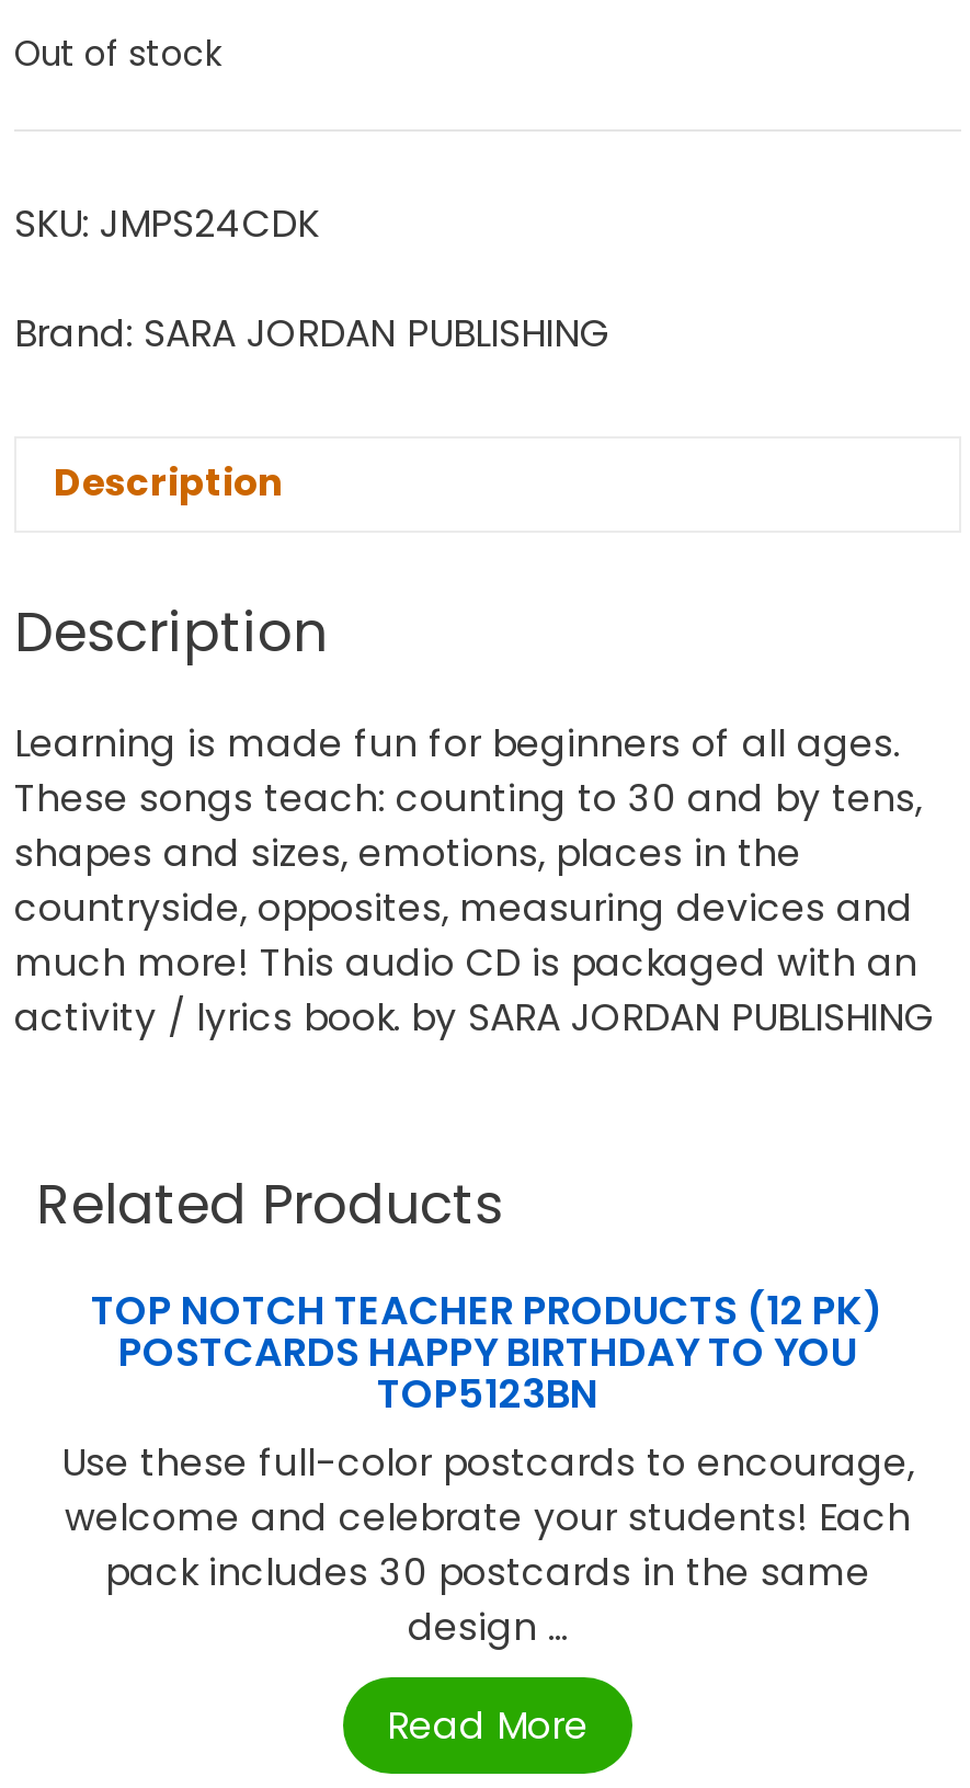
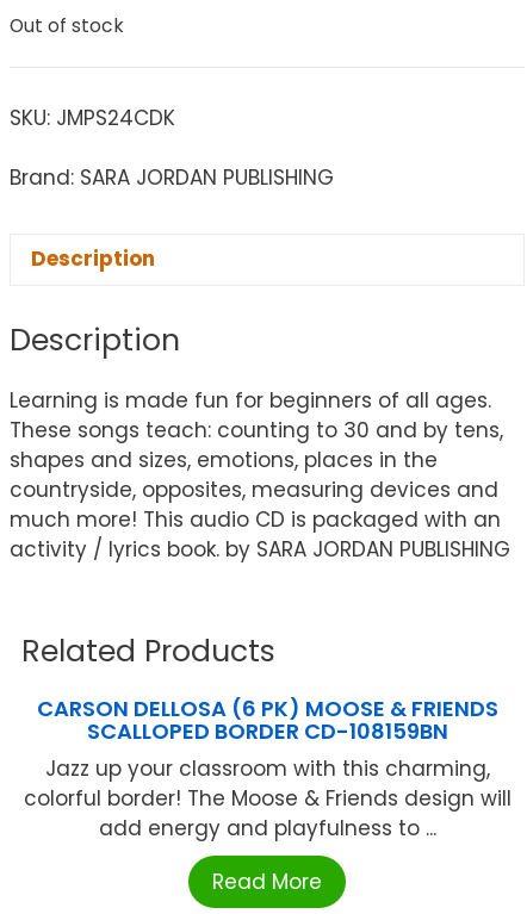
- TOP NOTCH TEACHER PRODUCTS (12 PK)
- POSTCARDS HAPPY BIRTHDAY TO YOU
- TOP5123BN
- Use these full-color postcards to encourage,
- welcome and celebrate your students! Each
- pack includes 30 postcards in the same
- design ...
+ CARSON DELLOSA (6 PK) MOOSE & FRIENDS
+ SCALLOPED BORDER CD-108159BN
+ Jazz up your classroom with this charming,
+ colorful border! The Moose & Friends design will
+ add energy and playfulness to ...
